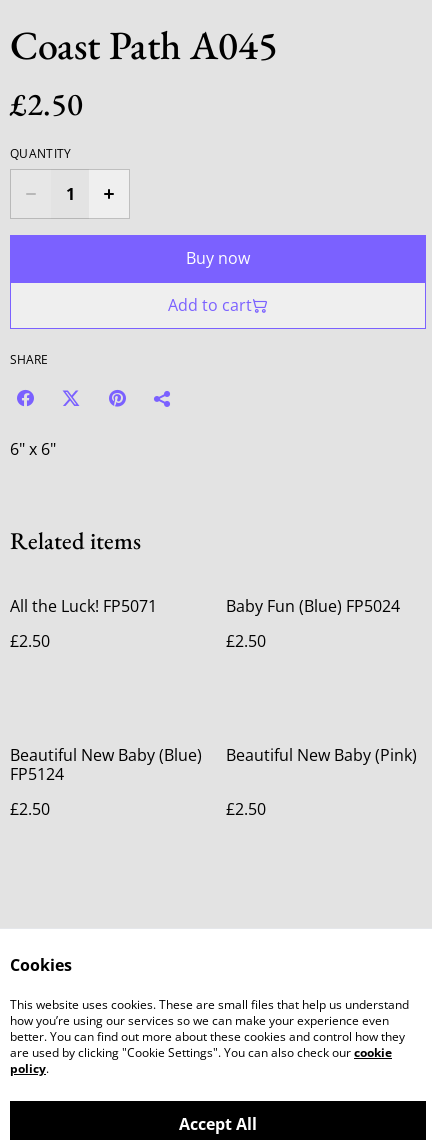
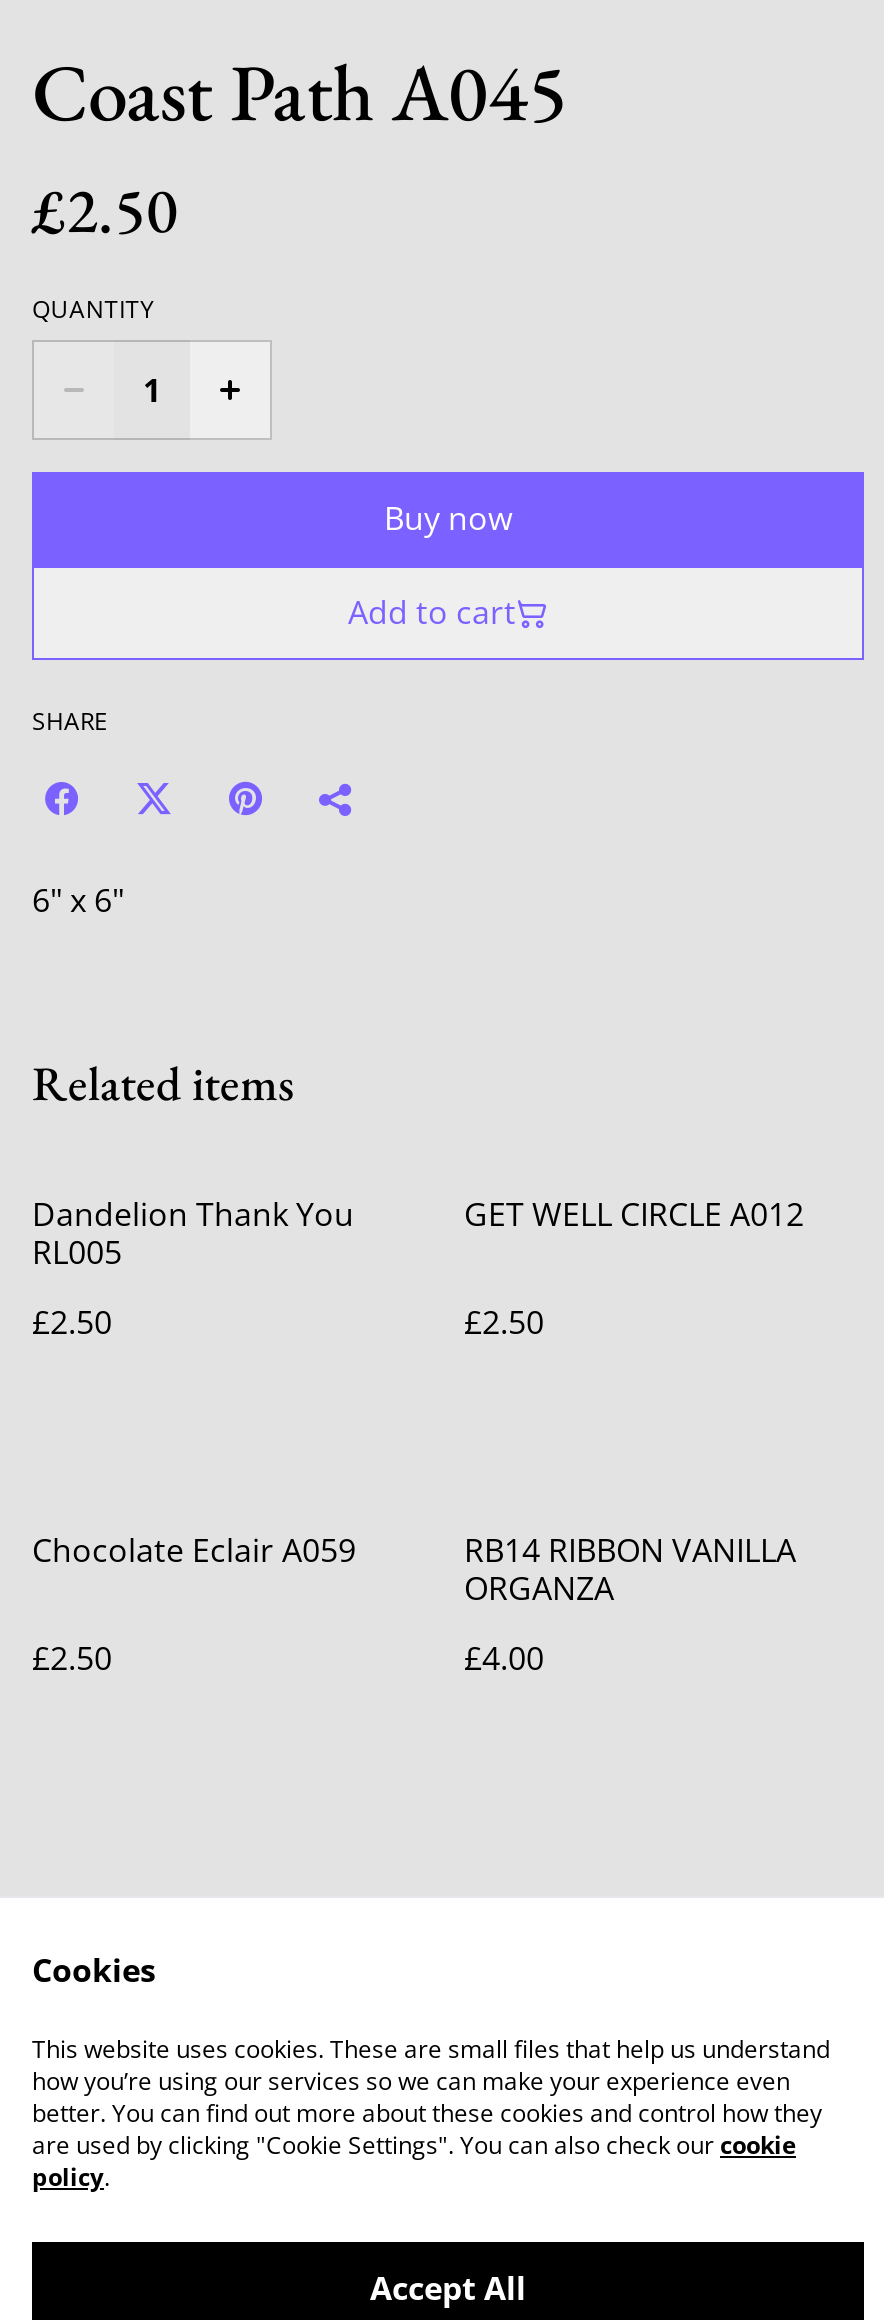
- All the Luck! FP5071
+ Dandelion Thank You
+ RL005

- Baby Fun (Blue) FP5024
+ GET WELL CIRCLE A012

- Beautiful New Baby (Blue)
- FP5124
+ Chocolate Eclair A059

- Beautiful New Baby (Pink)
+ RB14 RIBBON VANILLA
+ ORGANZA

- £2.50
+ £4.00
